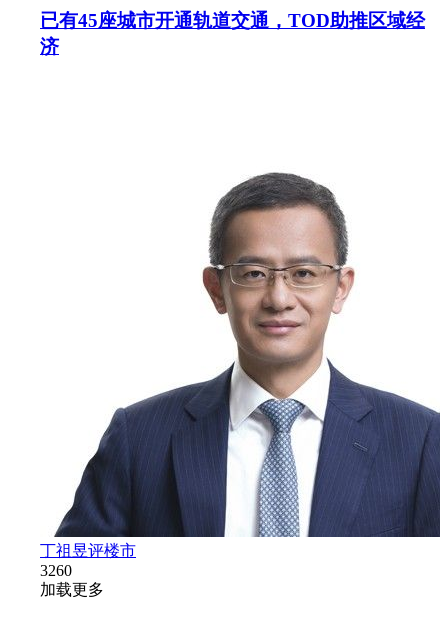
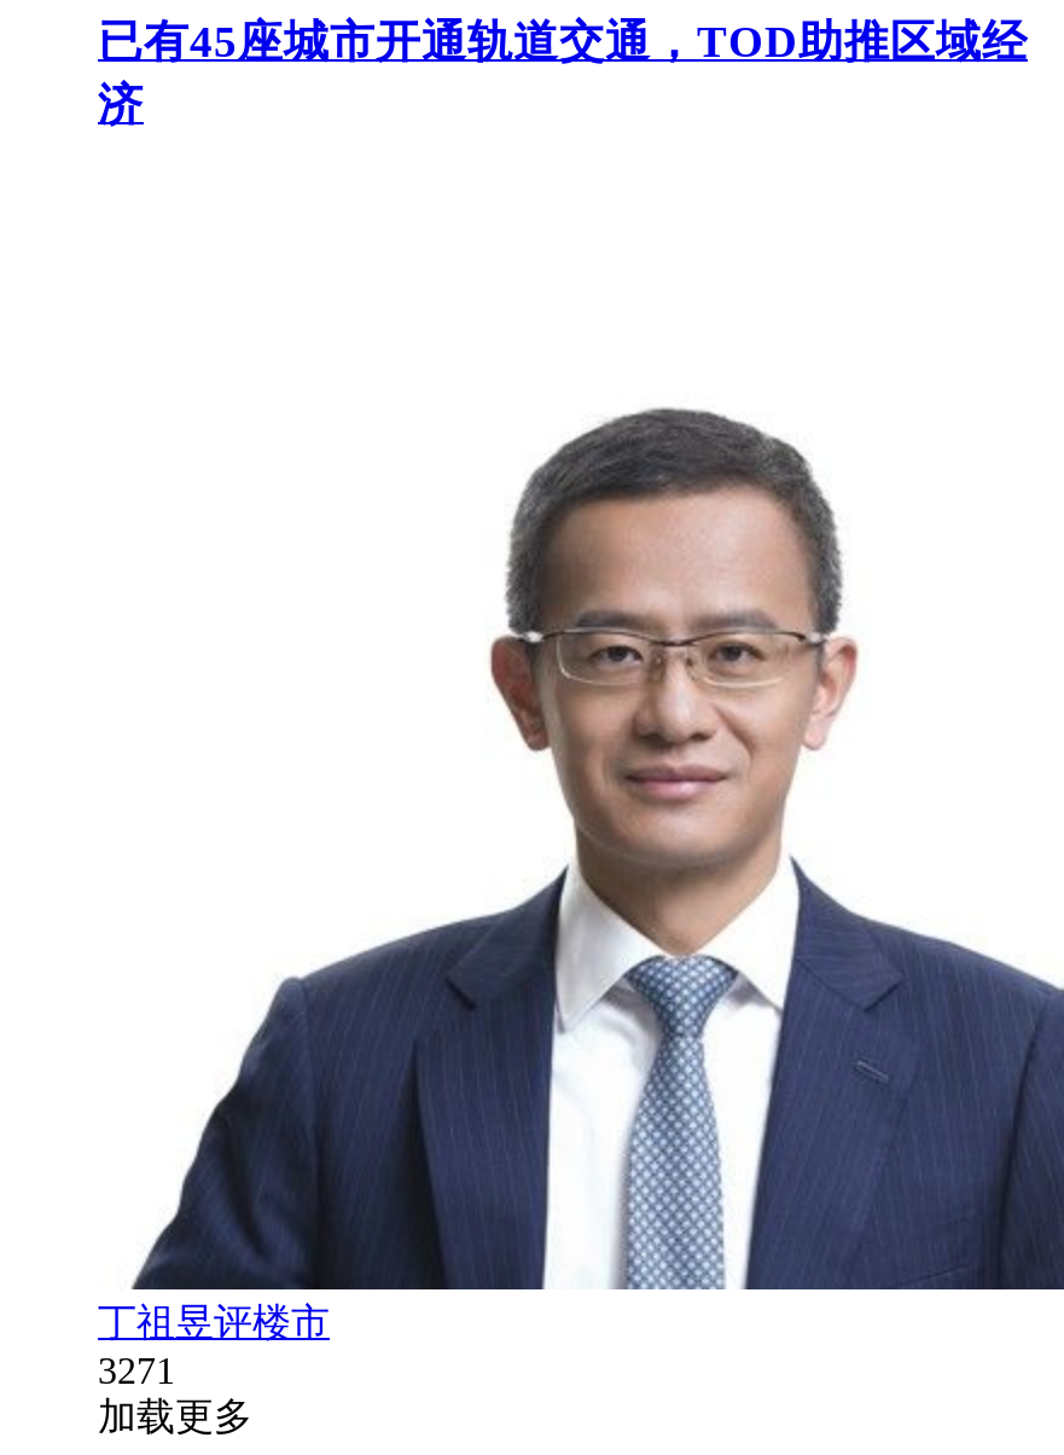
- 3260
+ 3271
